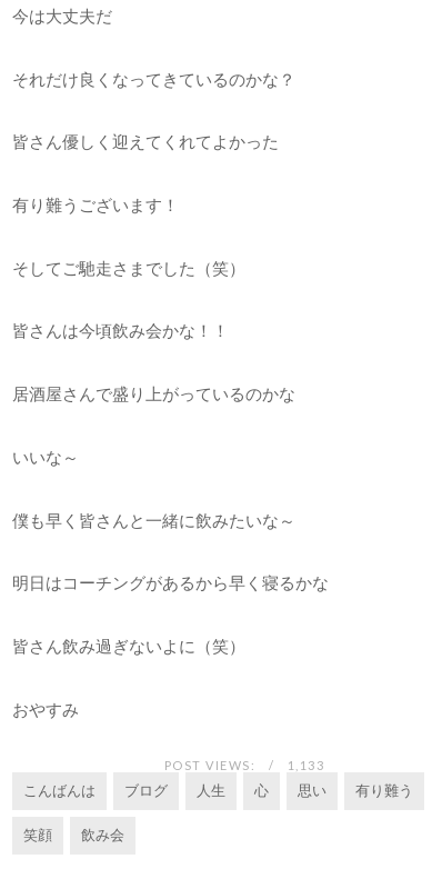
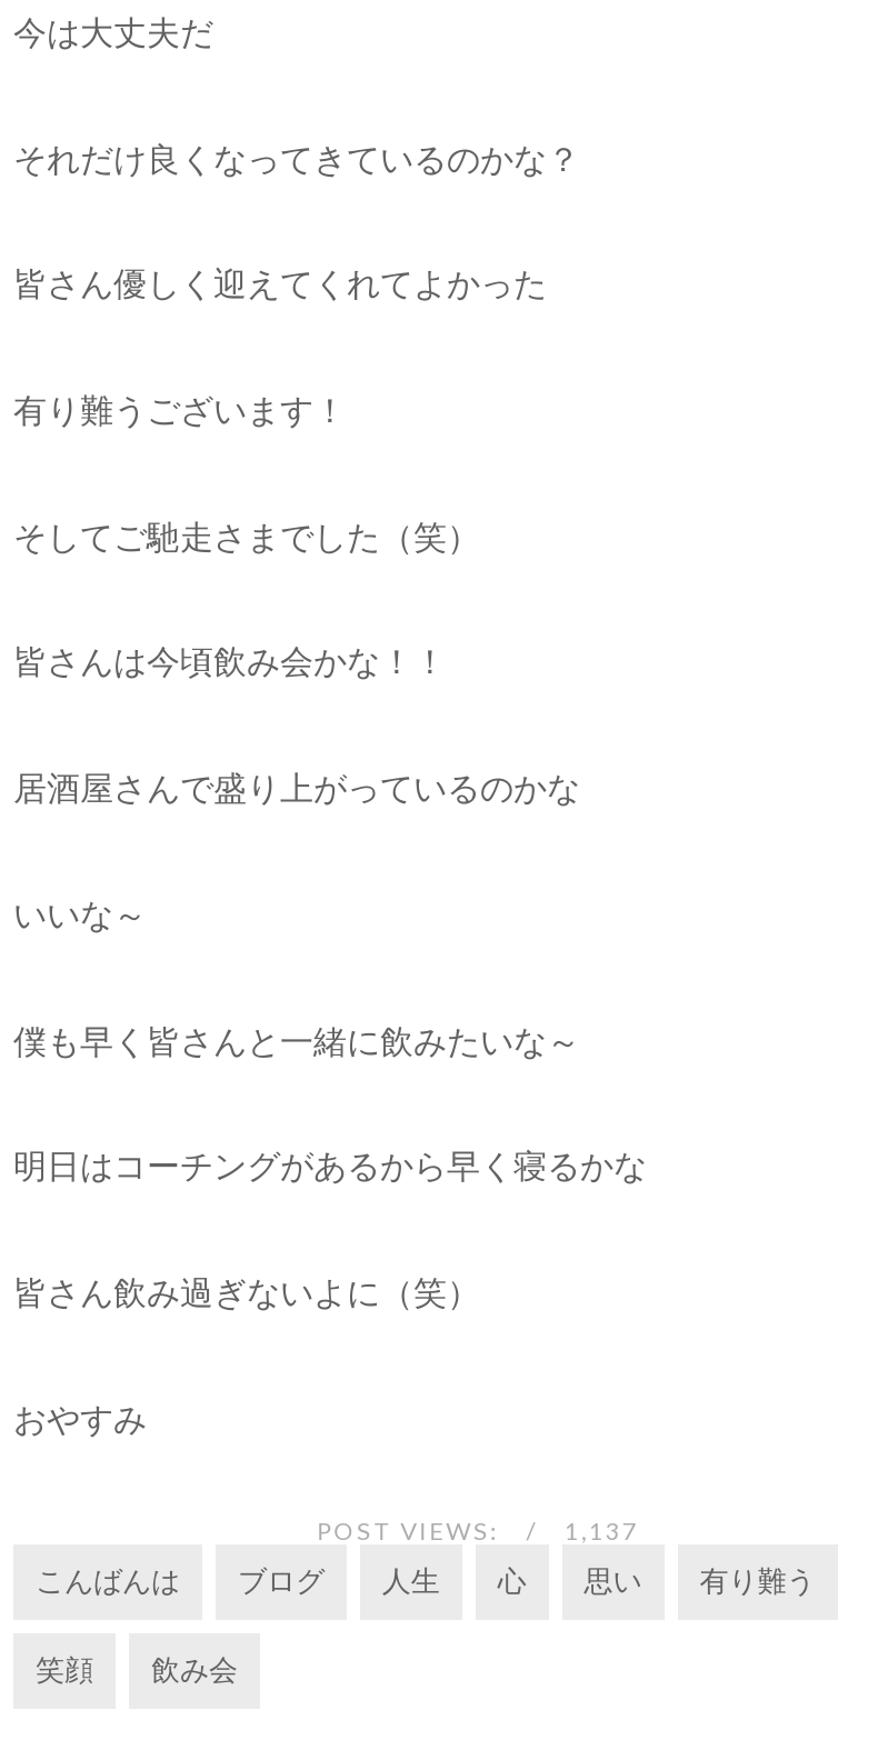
- 1,133
+ 1,137
